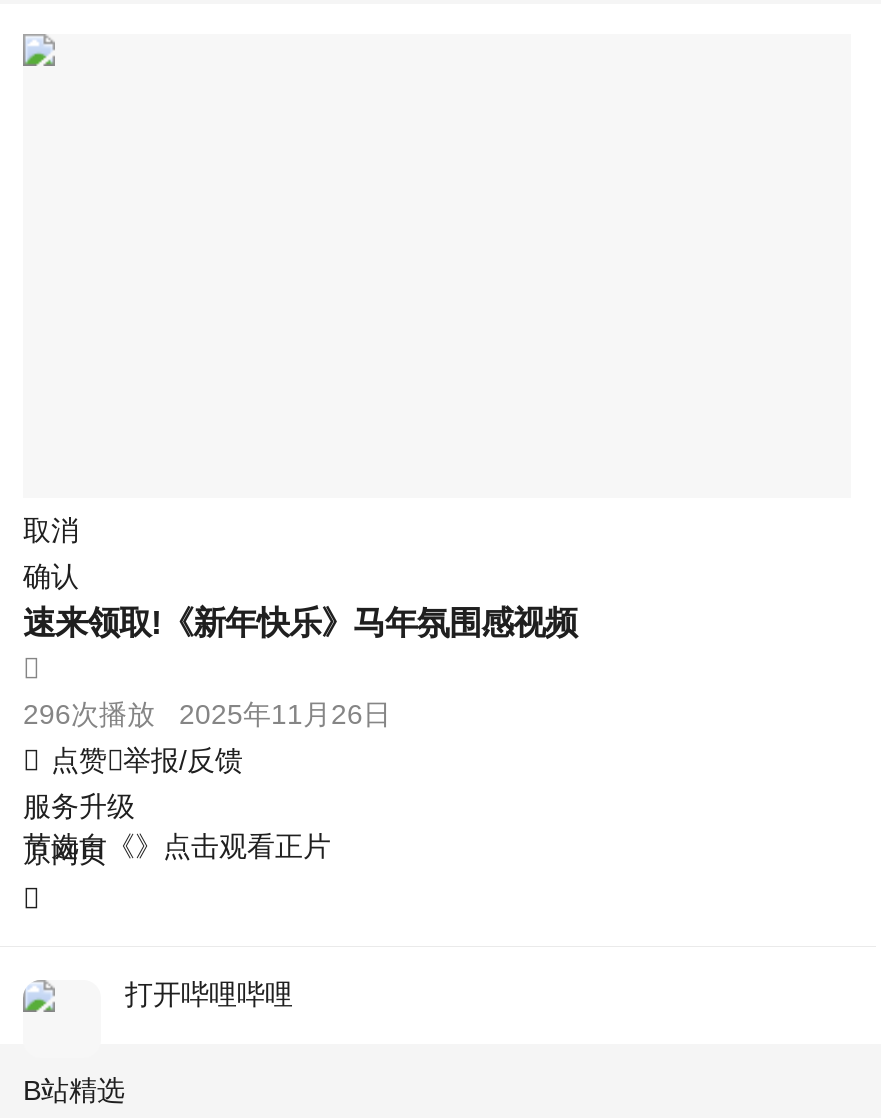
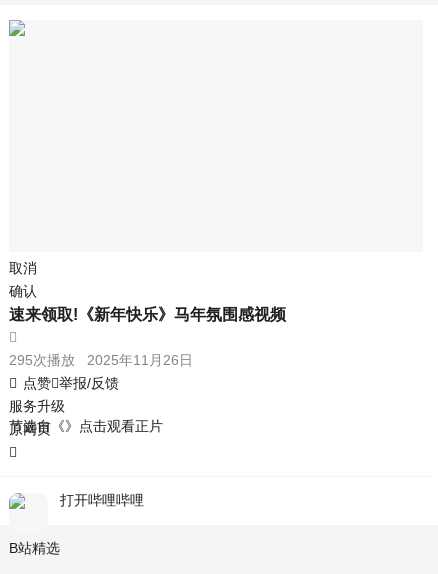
- 296次播放 2025年11月26日
+ 295次播放 2025年11月26日
